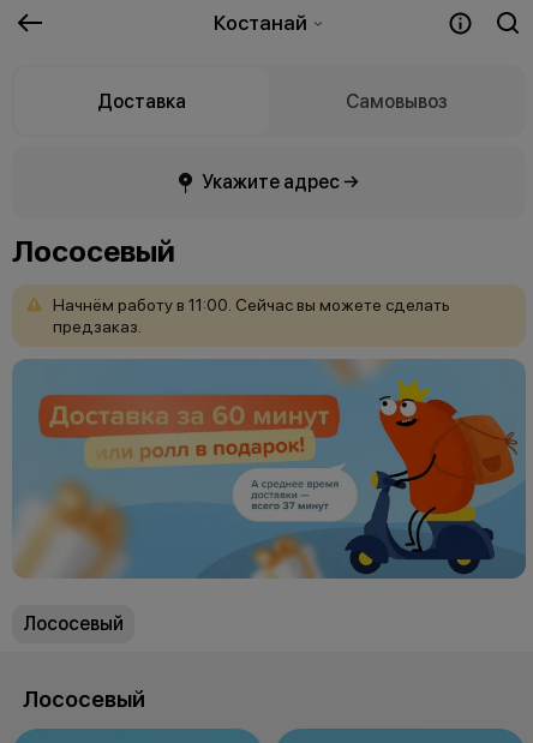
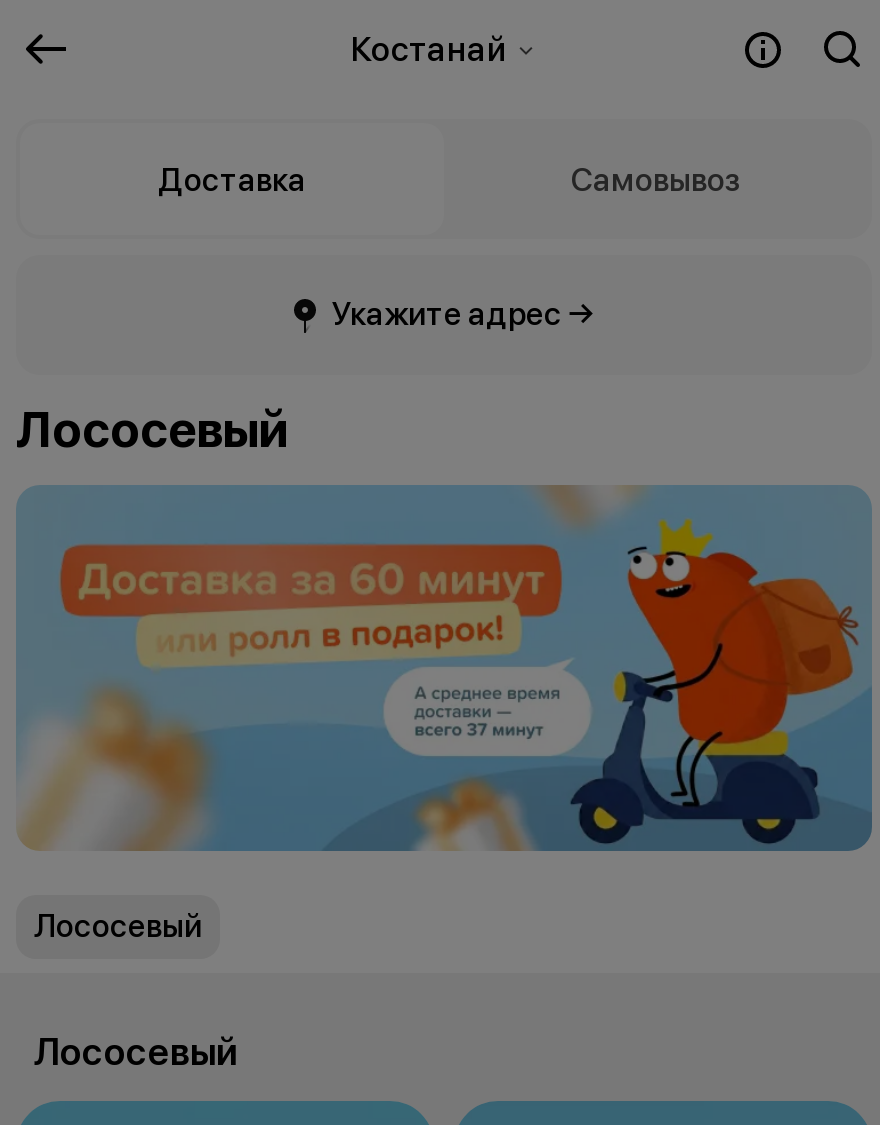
- Начнём работу в 11:00. Сейчас вы можете сделать
- предзаказ.
